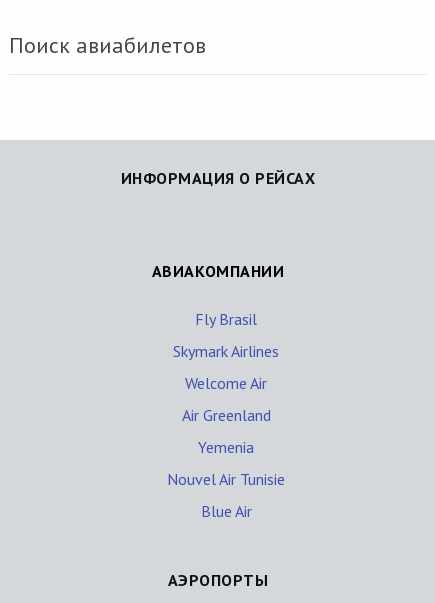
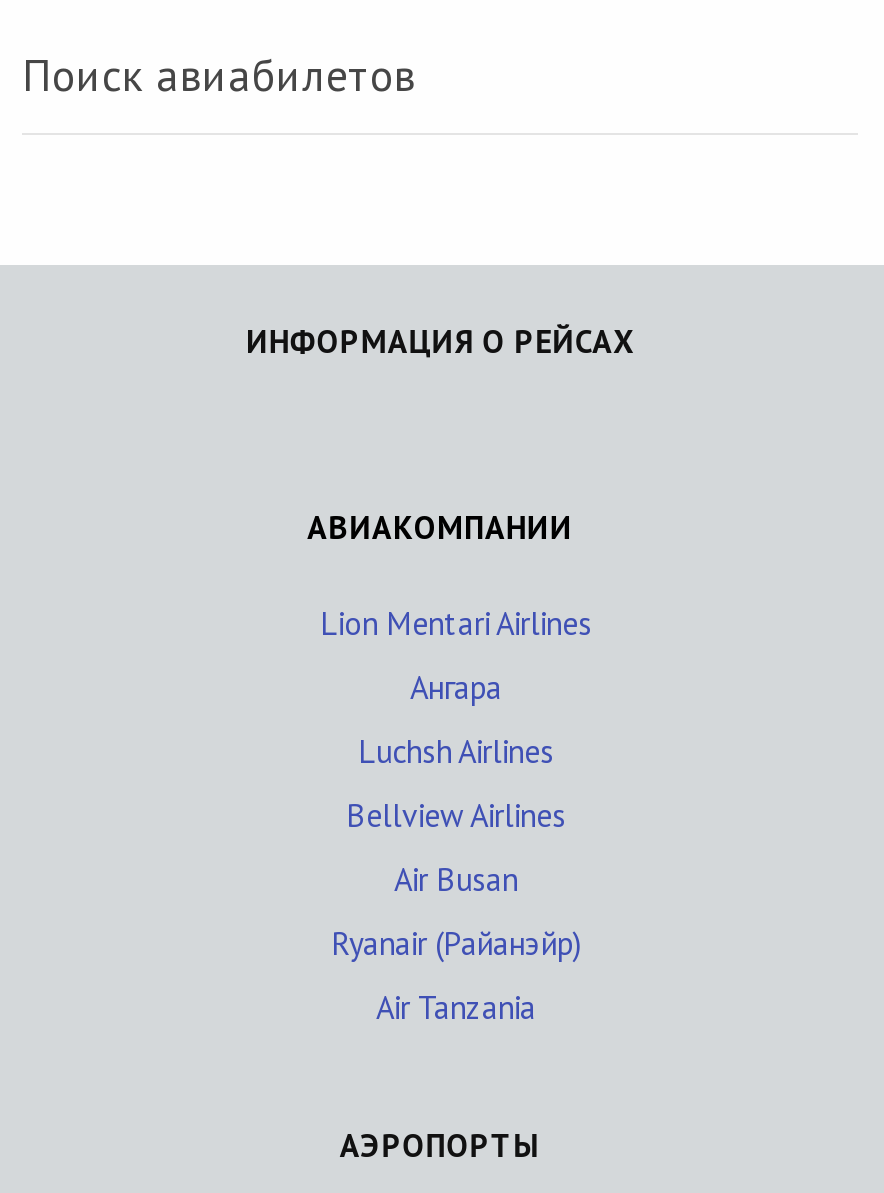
- Fly Brasil
+ Lion Mentari Airlines

- Skymark Airlines
+ Ангара

- Welcome Air
+ Luchsh Airlines

- Air Greenland
+ Bellview Airlines

- Yemenia
+ Air Busan

- Nouvel Air Tunisie
+ Ryanair (Райанэйр)

- Blue Air
+ Air Tanzania
